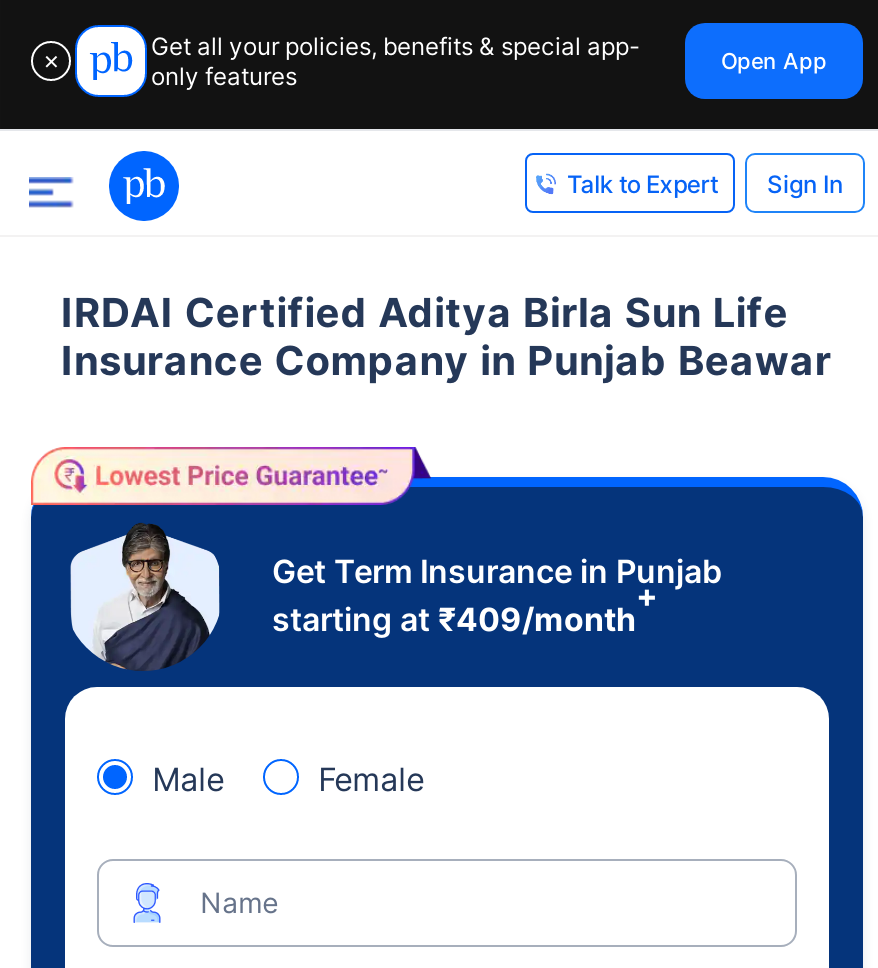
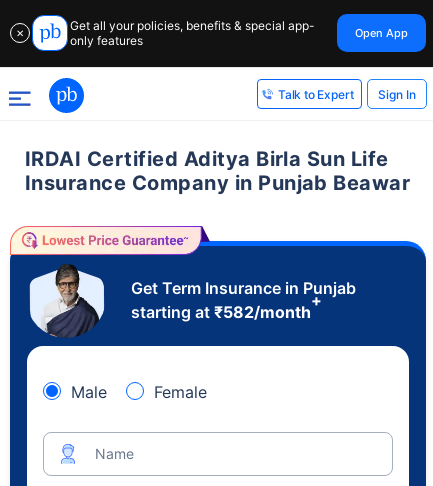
- starting at ₹409/month
+ starting at ₹582/month
